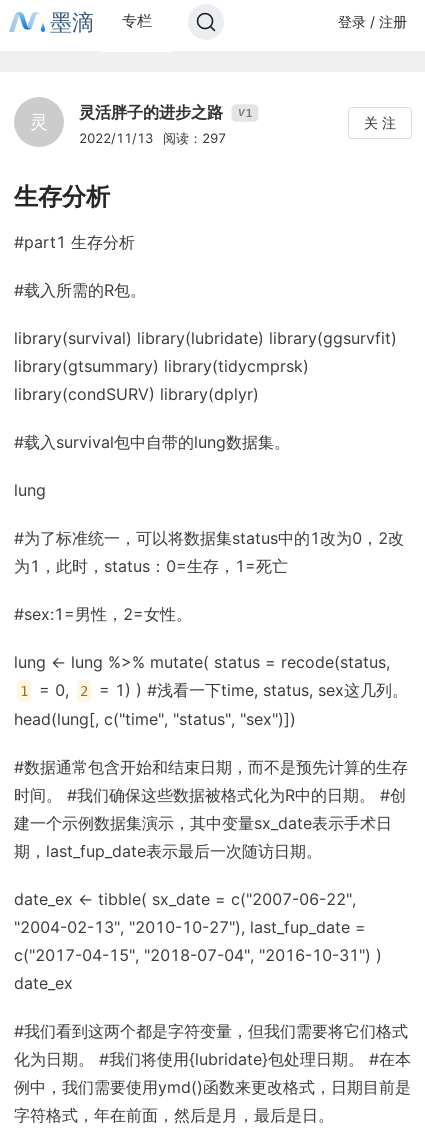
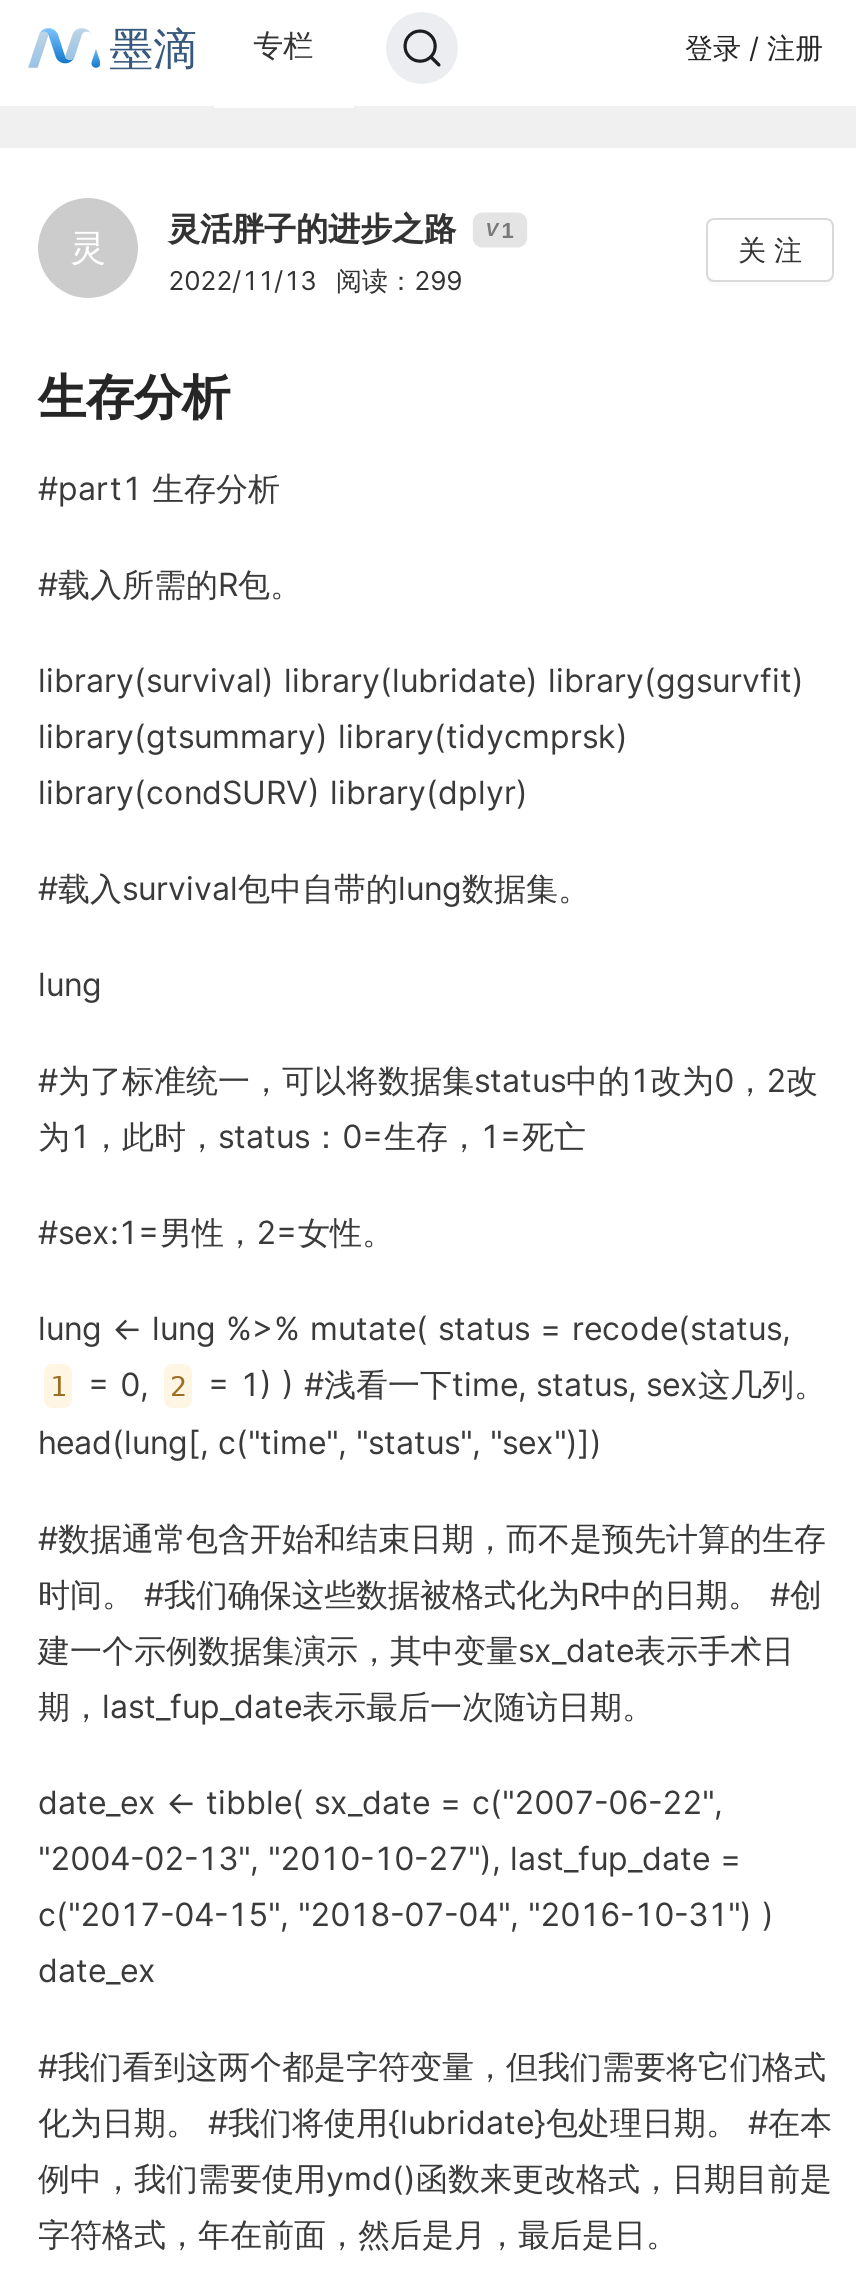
- 2022/11/13 阅读：297
+ 2022/11/13 阅读：299
